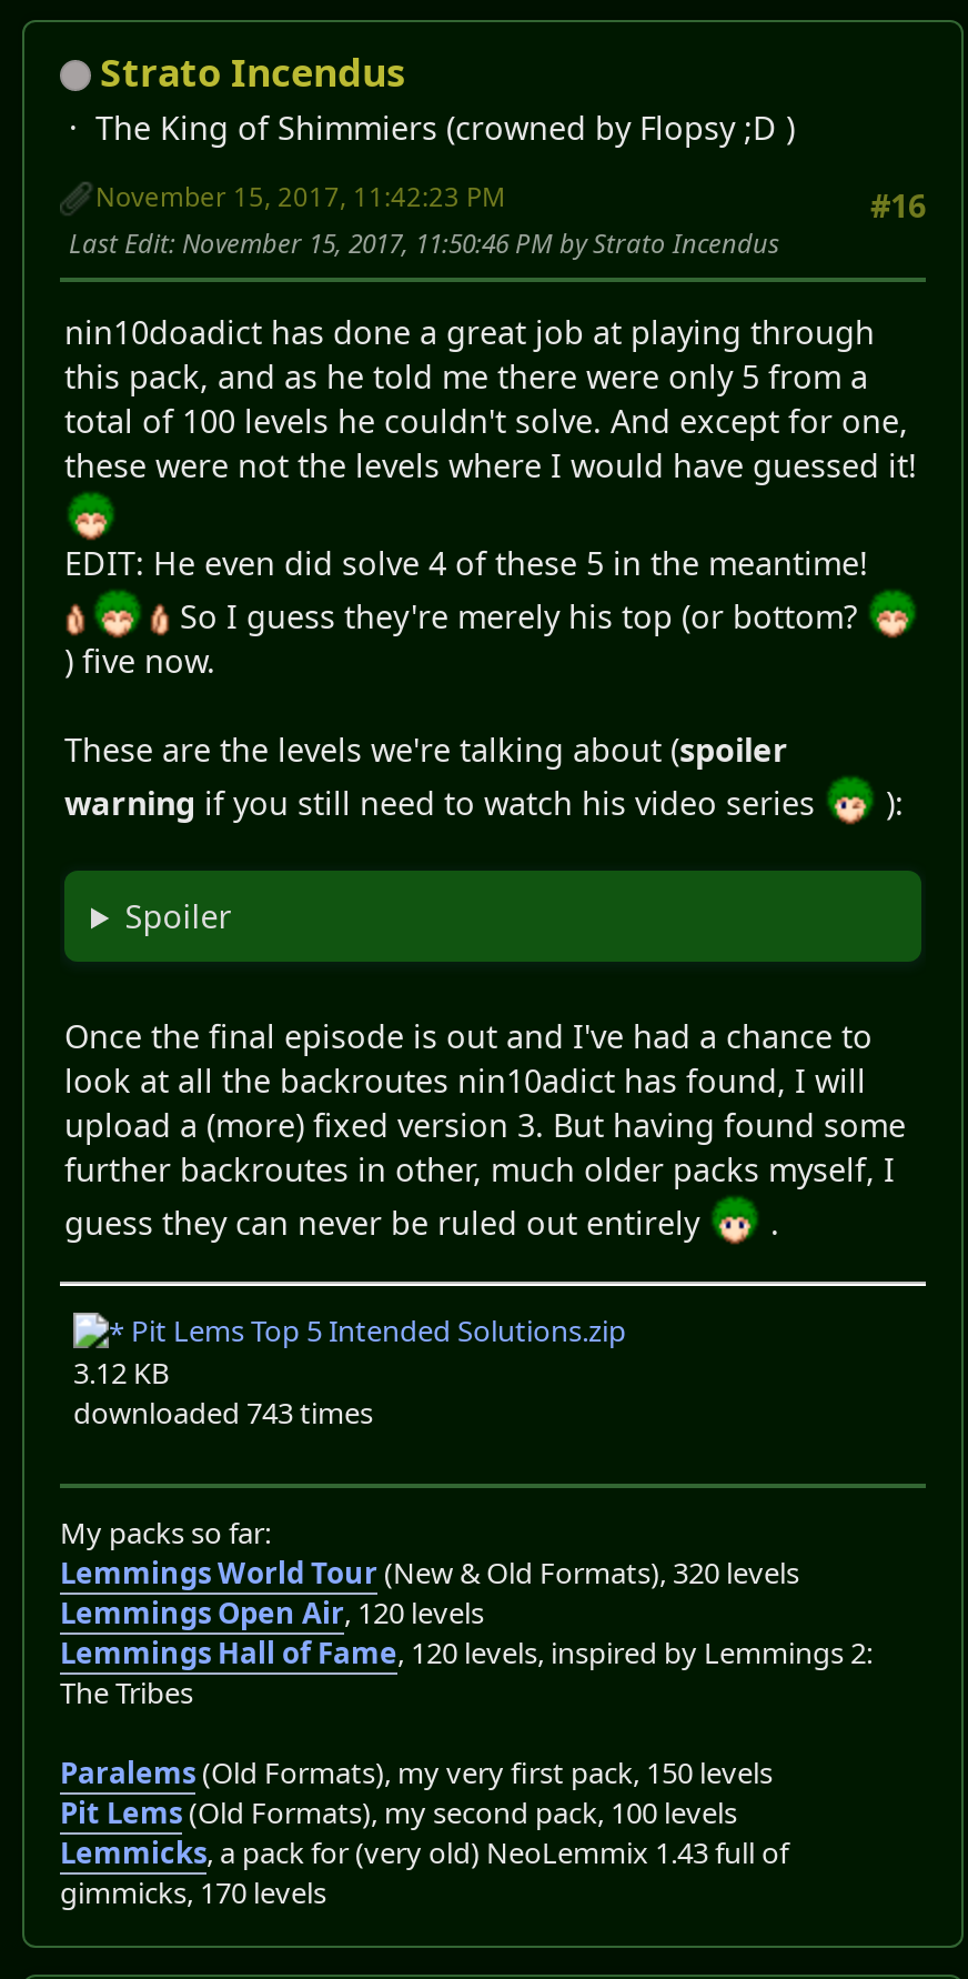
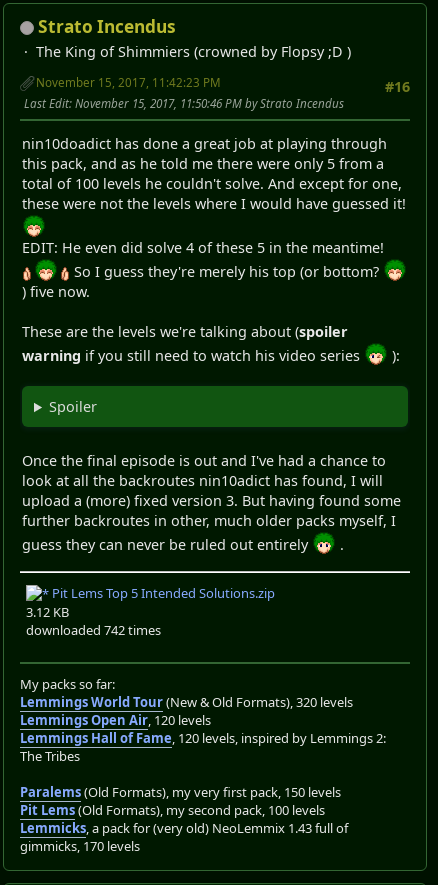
- downloaded 743 times
+ downloaded 742 times
